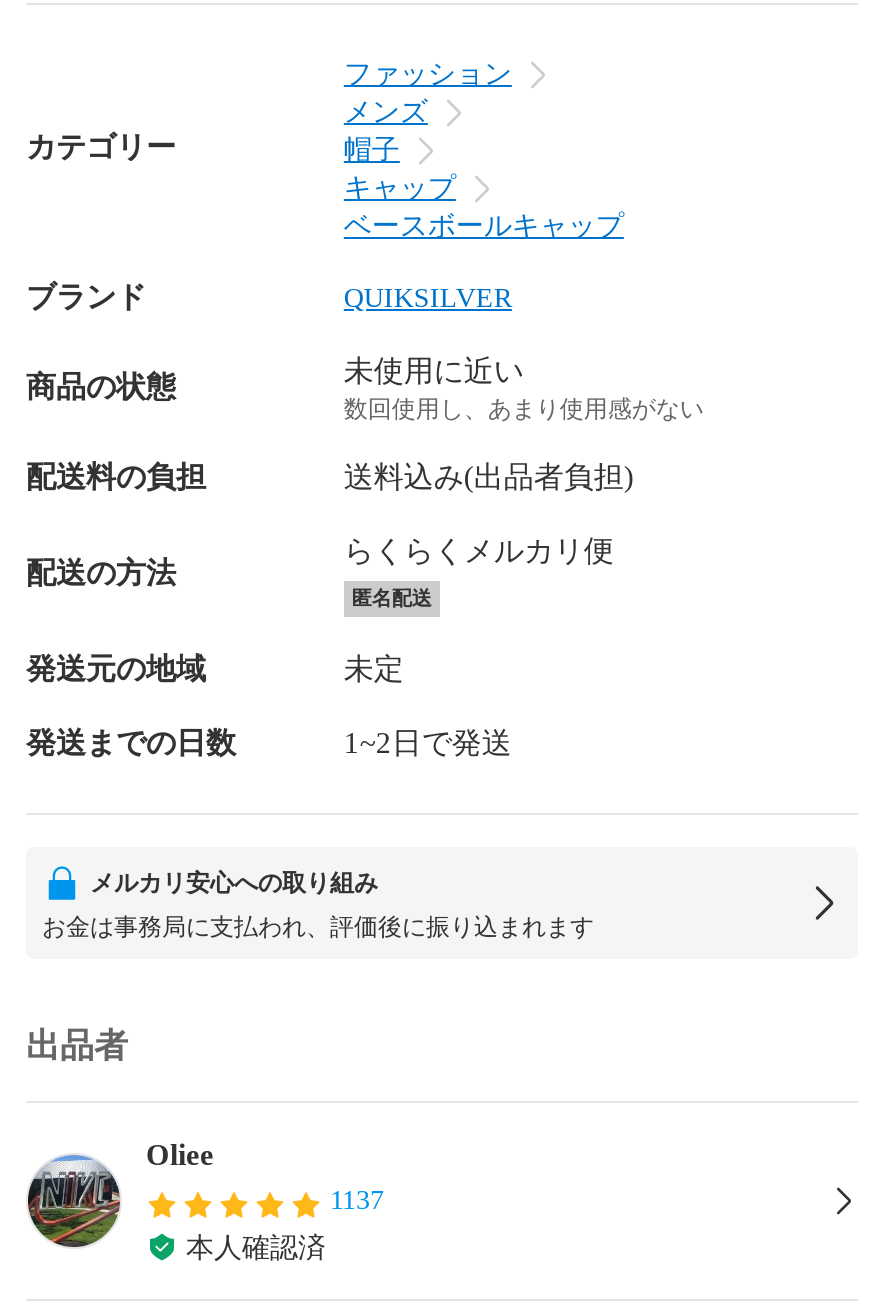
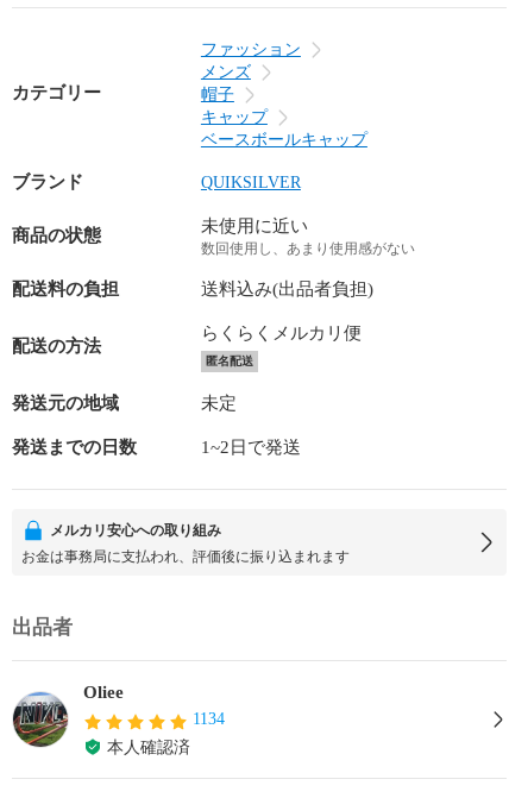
- 1137
+ 1134
